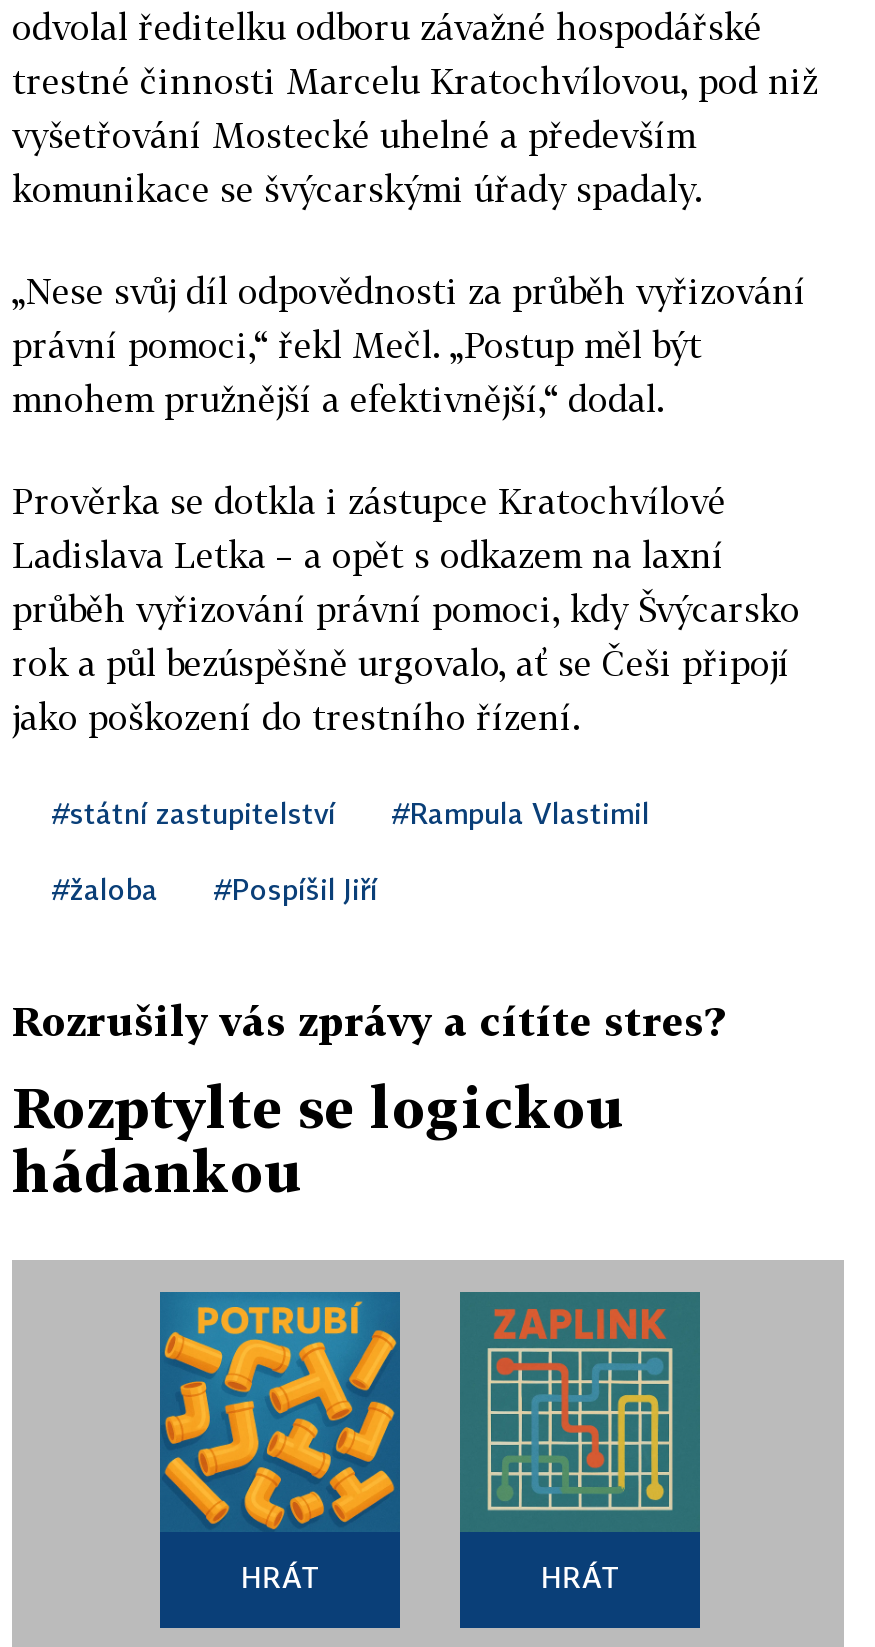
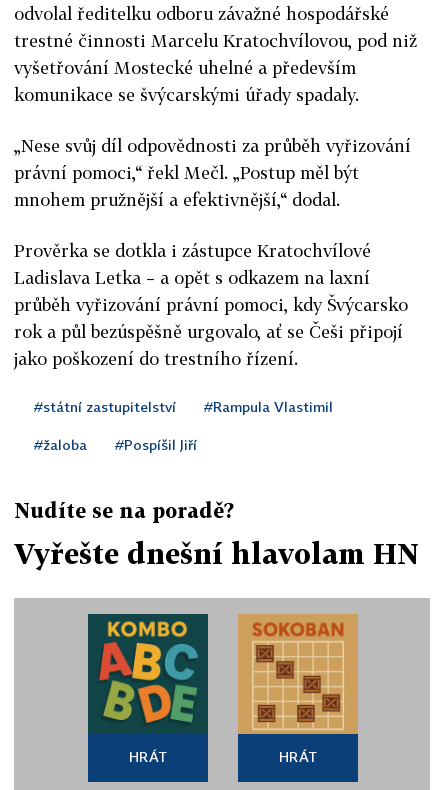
- Rozrušily vás zprávy a cítíte stres?
+ Nudíte se na poradě?

- Rozptylte se logickou
- hádankou
+ Vyřešte dnešní hlavolam HN

- [image]
+ [image]

- [image]
+ [image]
